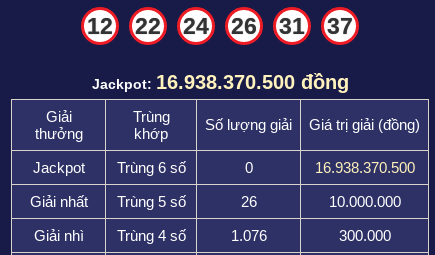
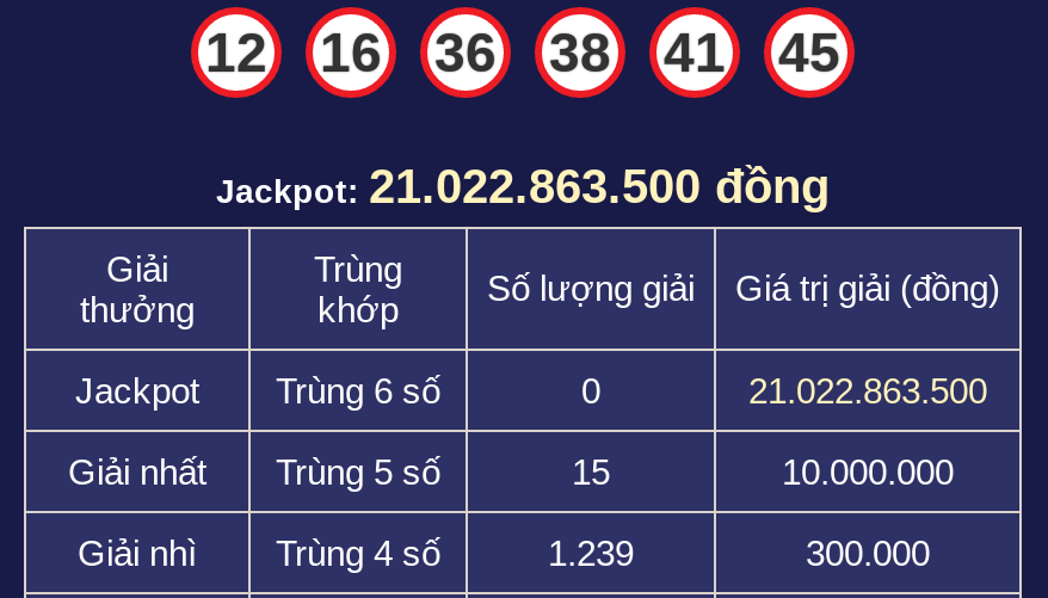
- 22
+ 16

- 24
+ 36

- 26
+ 38

- 31
+ 41

- 37
+ 45

- Jackpot: 16.938.370.500 đồng
+ Jackpot: 21.022.863.500 đồng

- 16.938.370.500
+ 21.022.863.500

- 26
+ 15

- 1.076
+ 1.239
